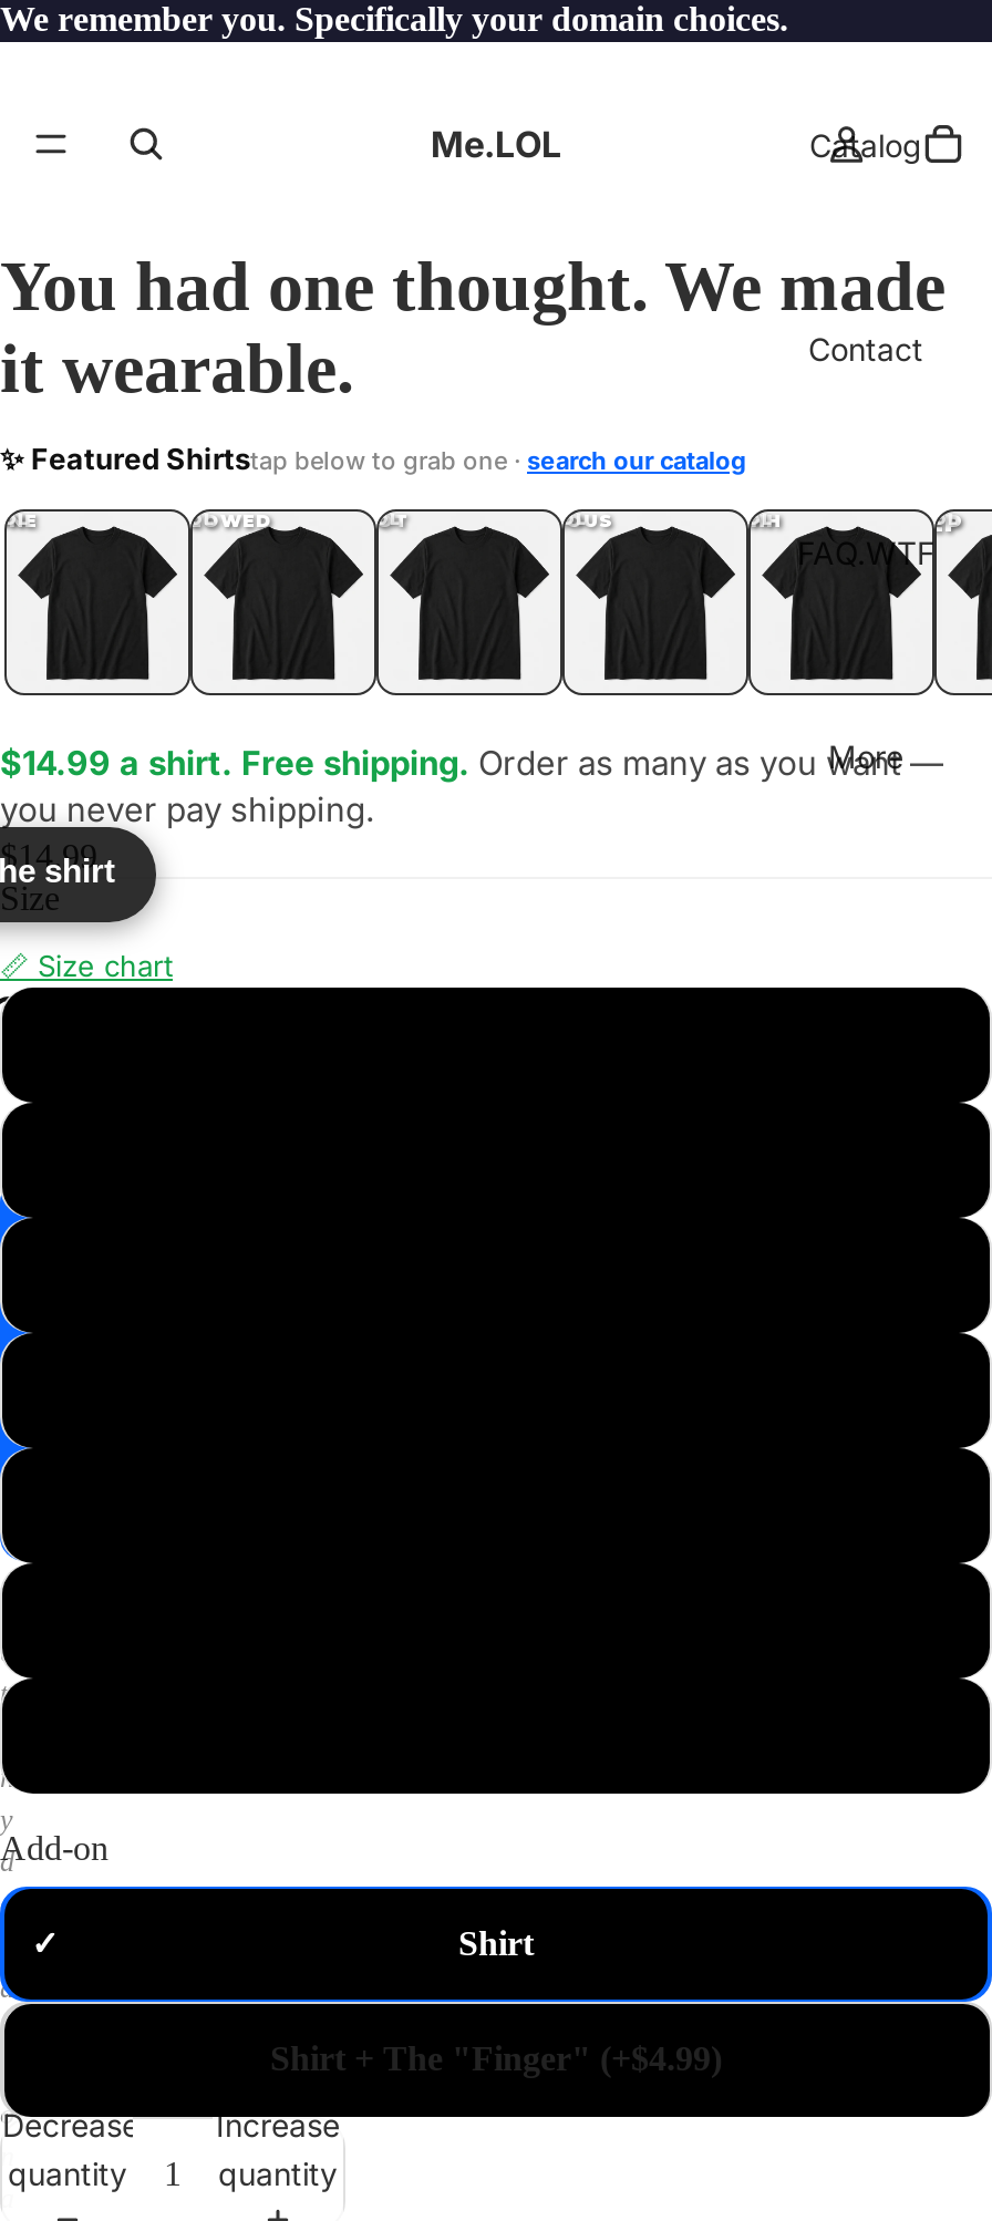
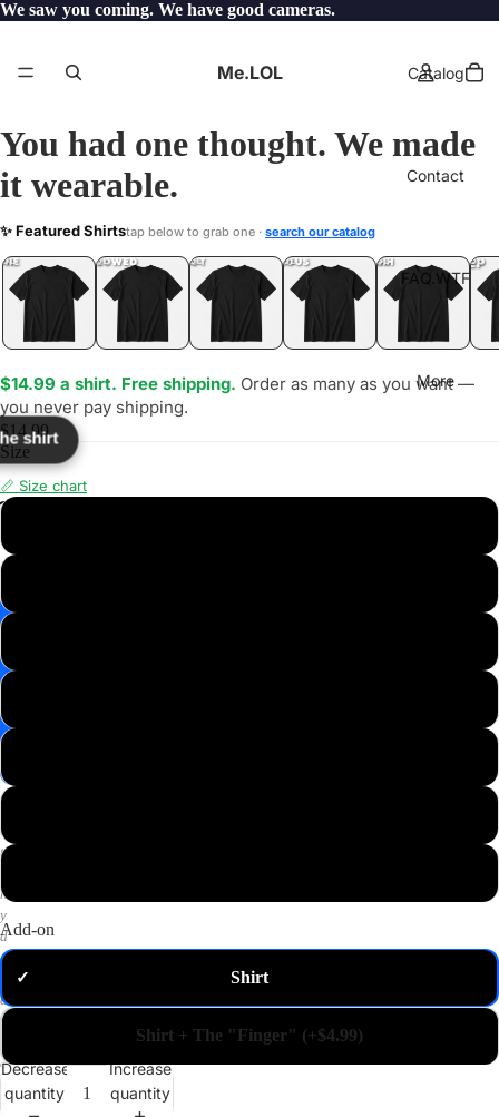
- We remember you. Specifically your domain choices.
+ We saw you coming. We have good cameras.
